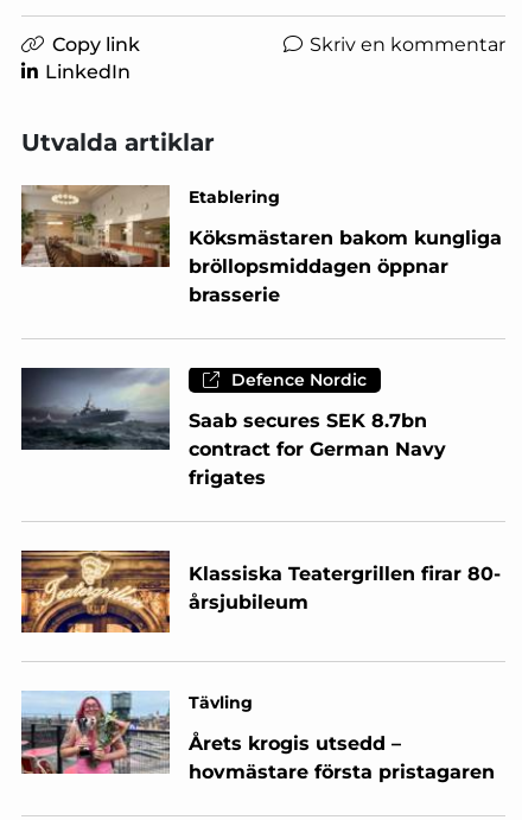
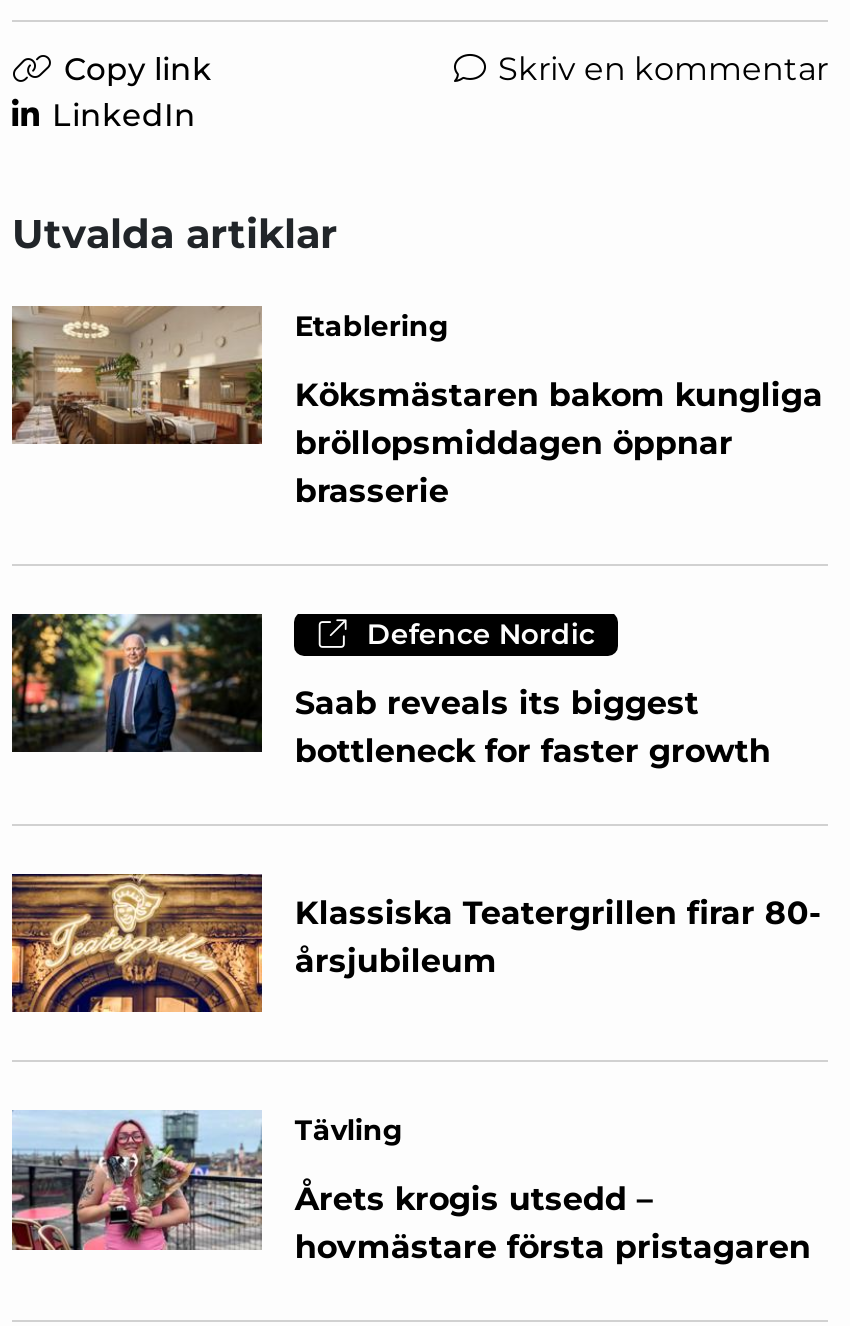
- [image]
- Saab secures SEK 8.7bn
- contract for German Navy
- frigates
+ [image]
+ Saab reveals its biggest
+ bottleneck for faster growth
